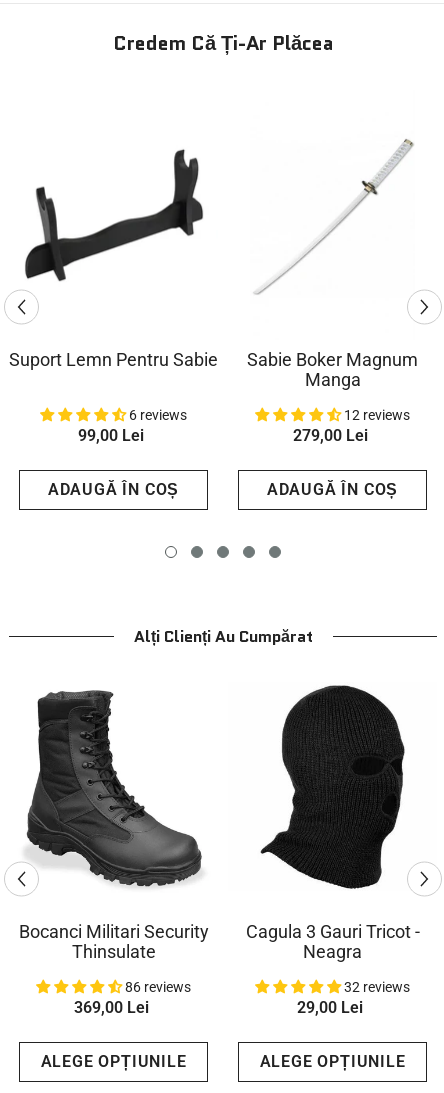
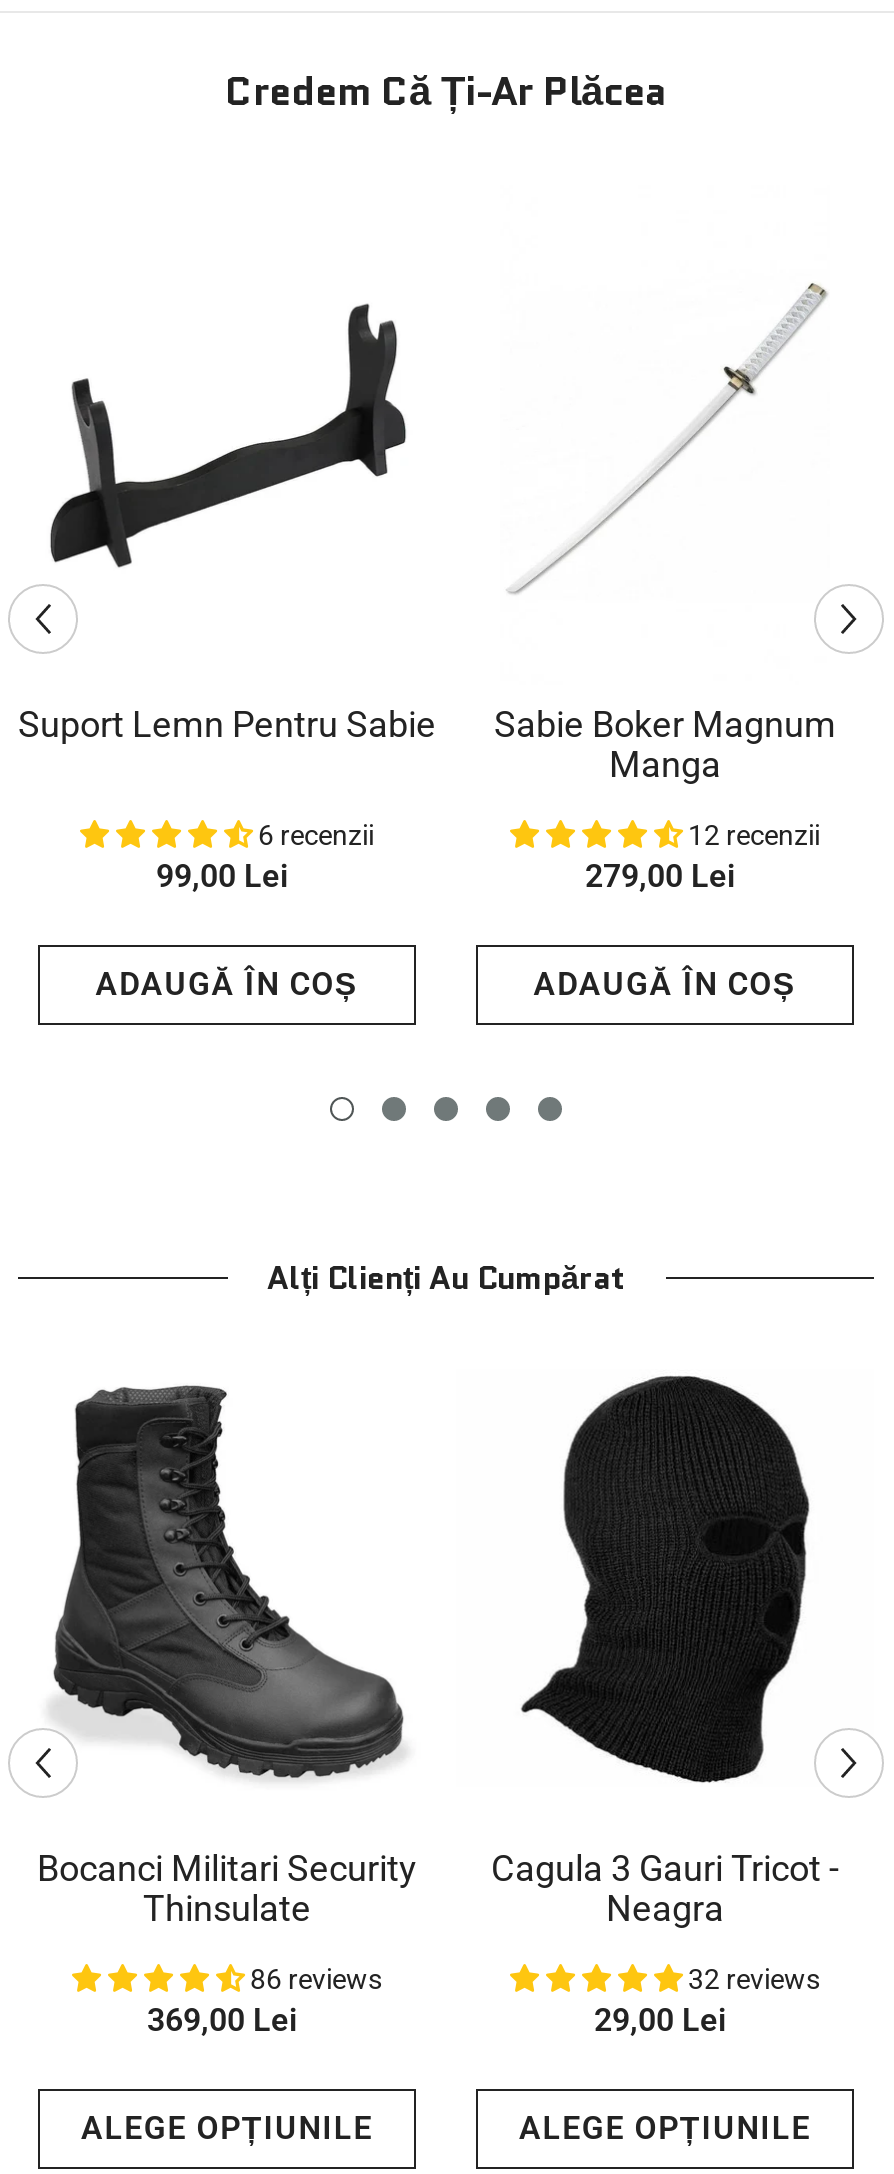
- 6 reviews
+ 6 recenzii

- 12 reviews
+ 12 recenzii
